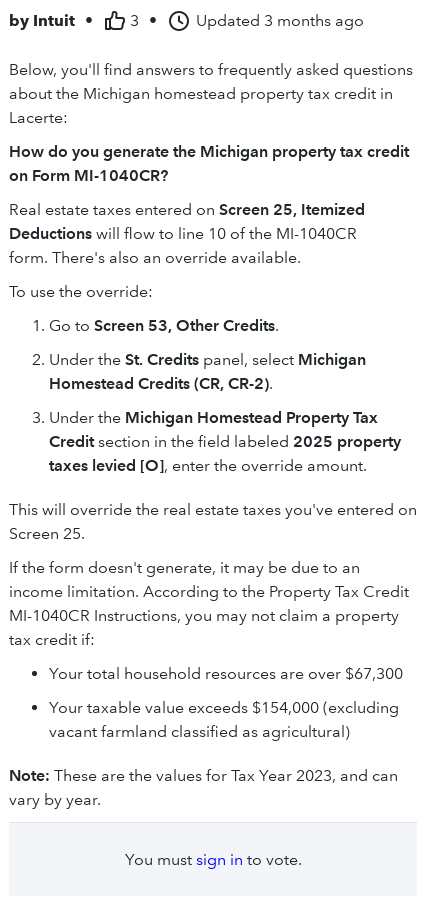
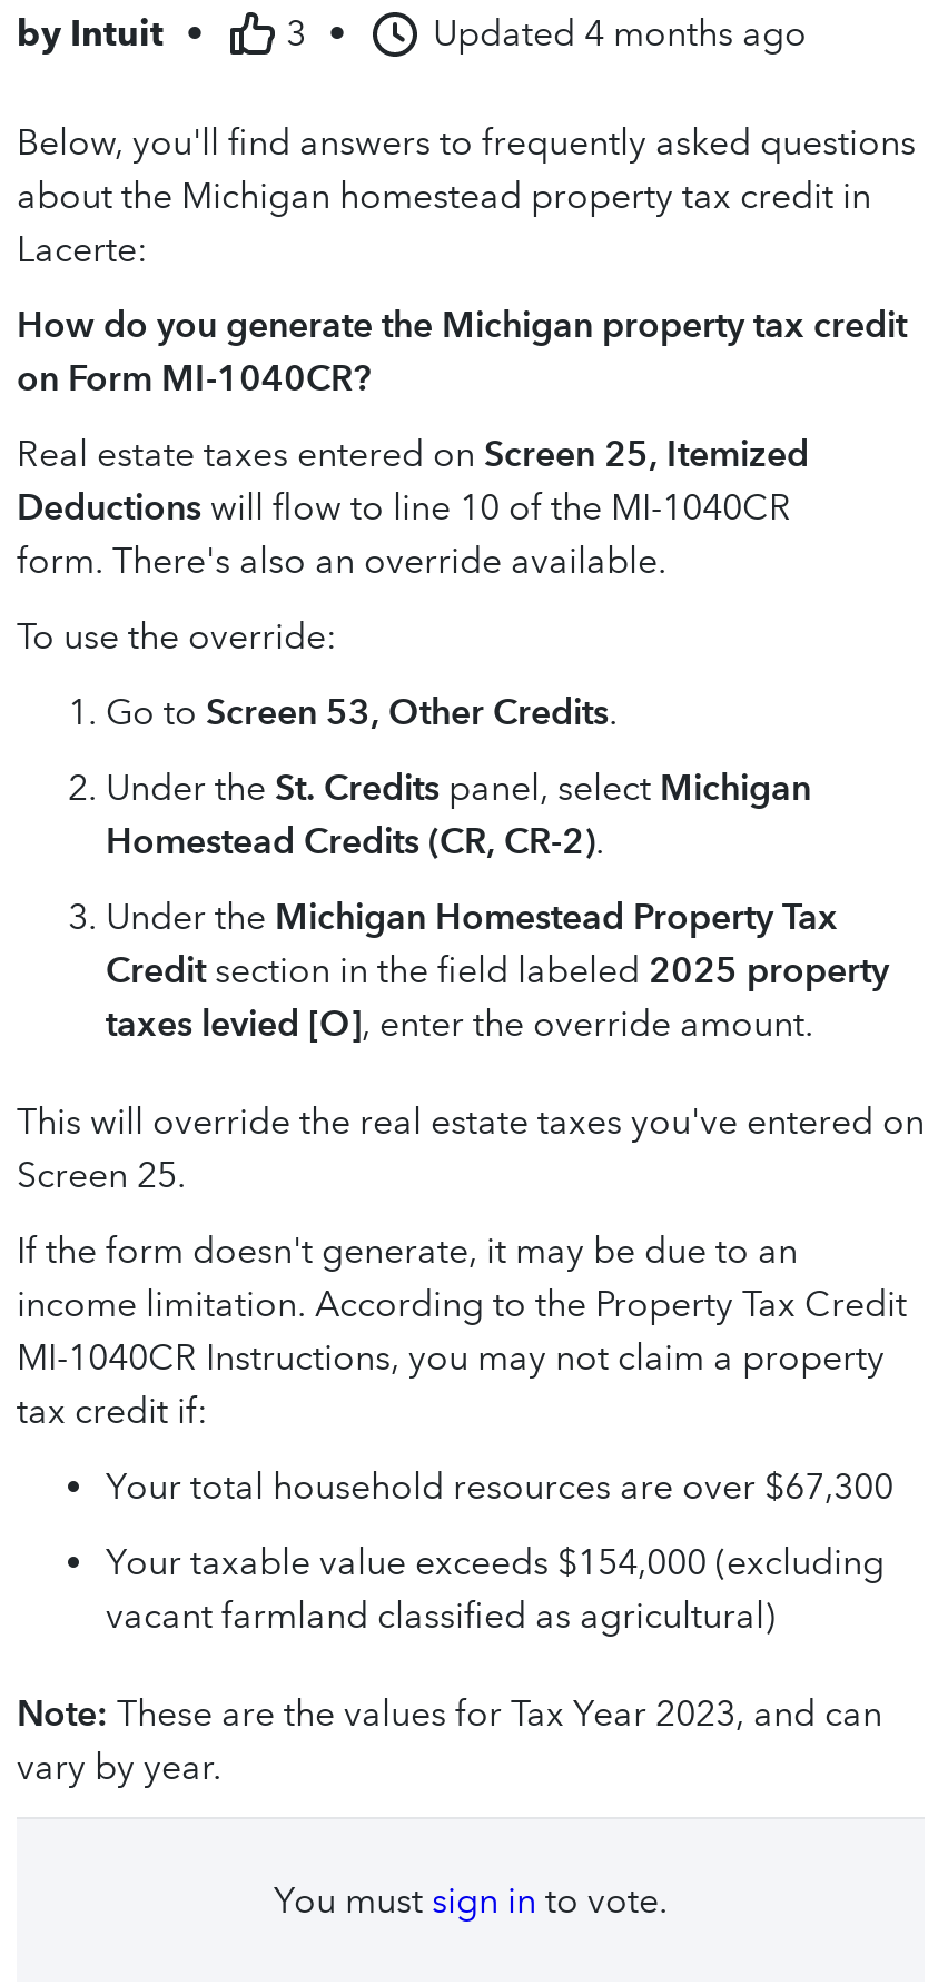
- Updated 3 months ago
+ Updated 4 months ago
